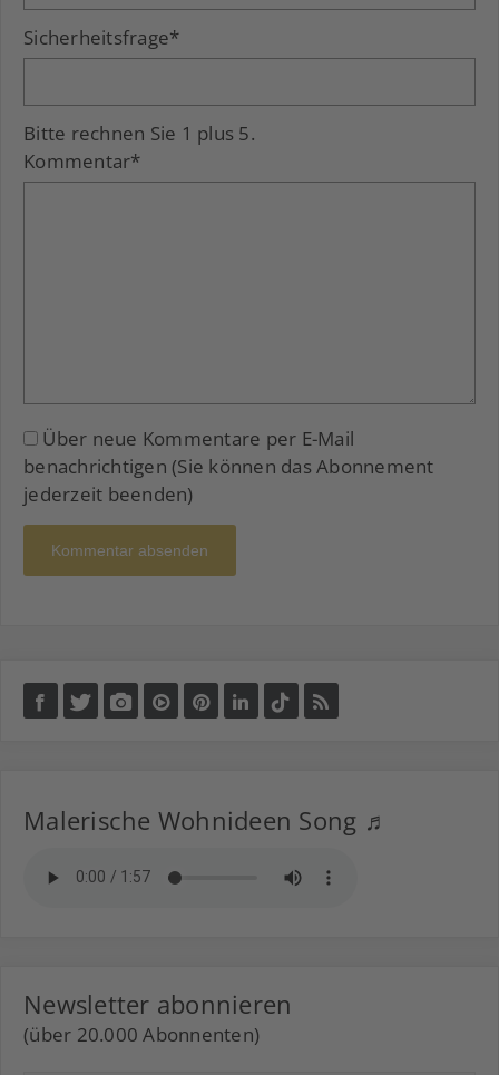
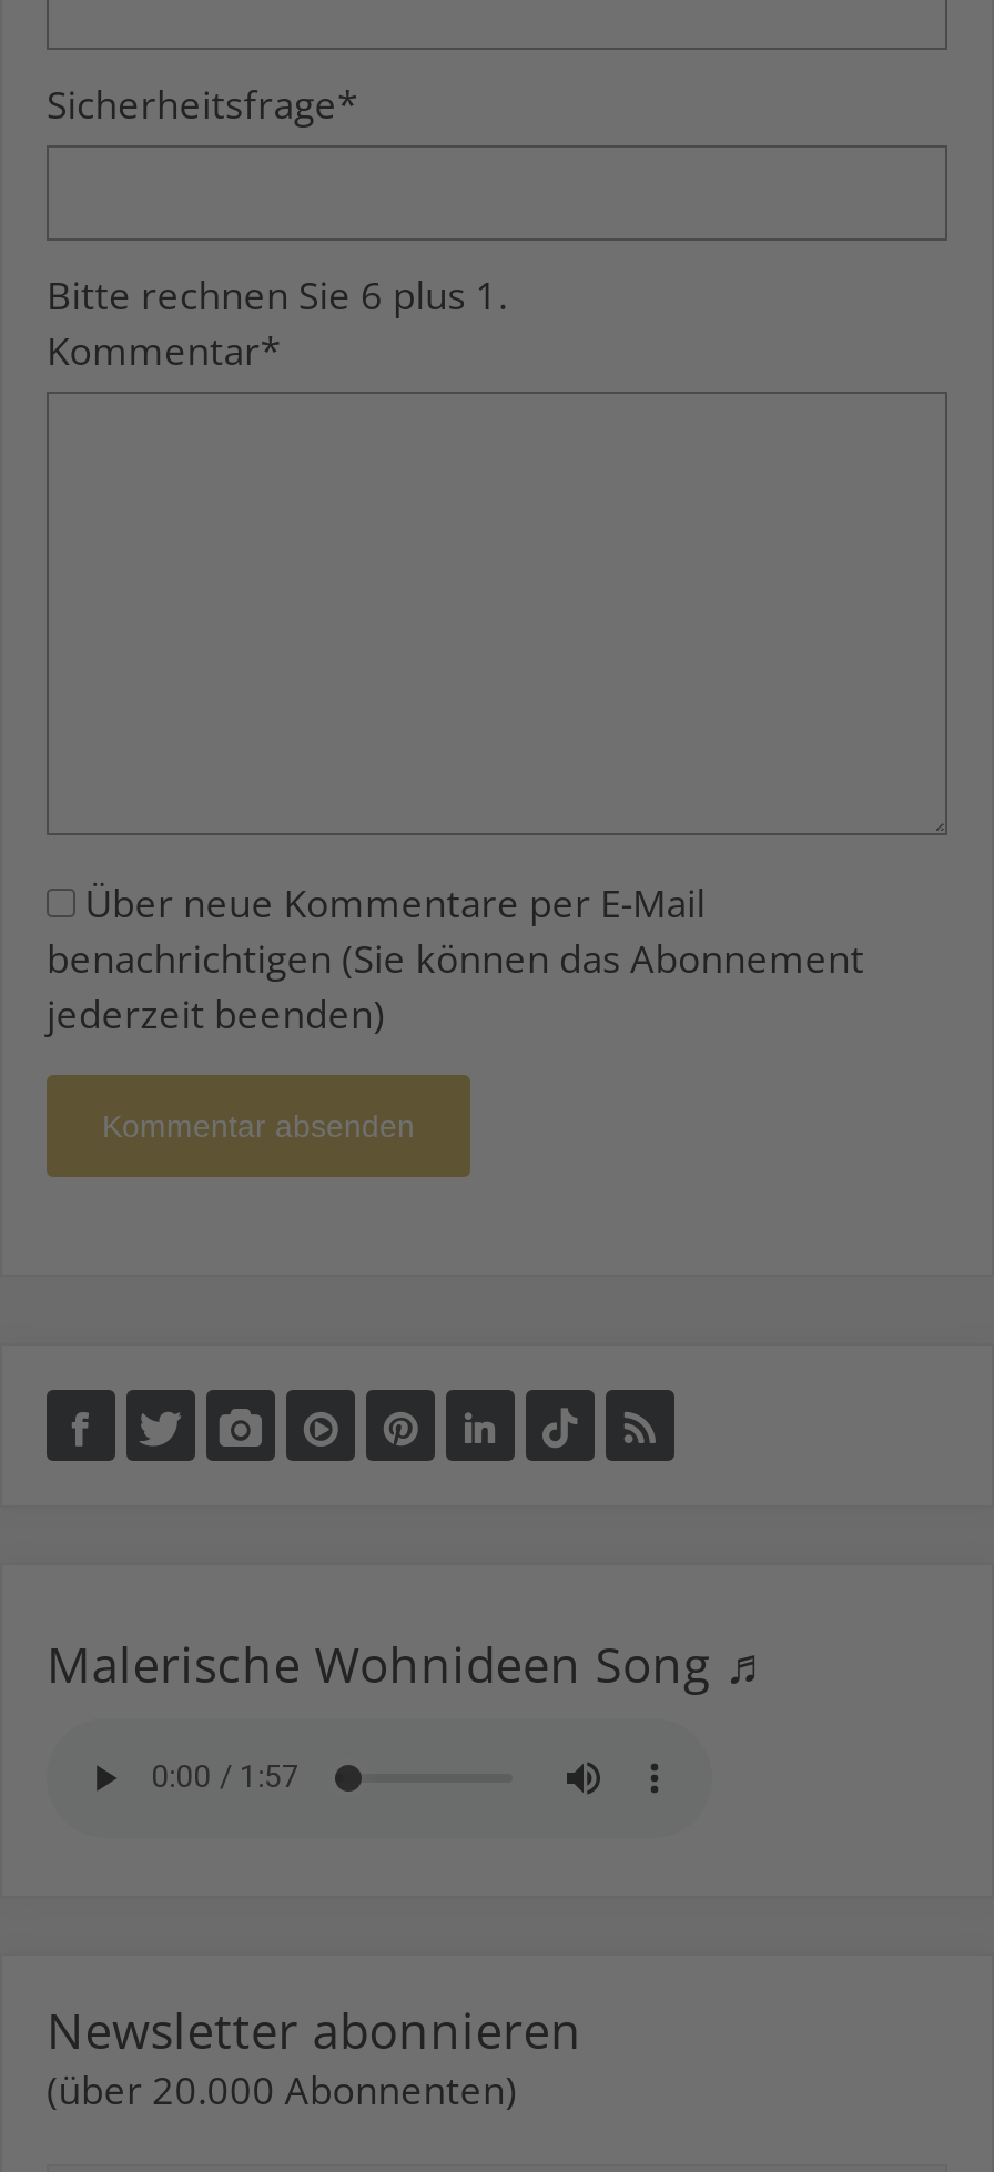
- Bitte rechnen Sie 1 plus 5.
+ Bitte rechnen Sie 6 plus 1.
